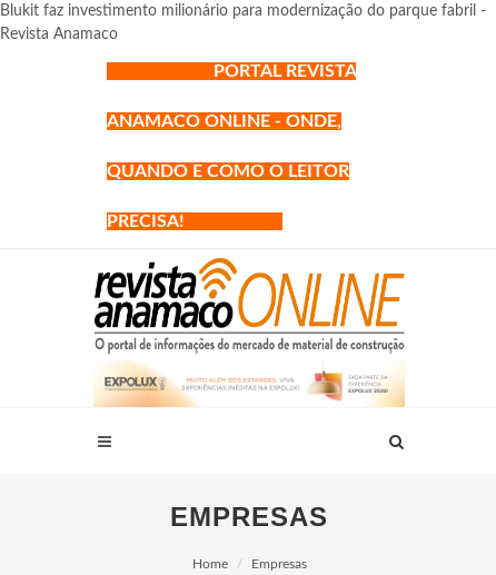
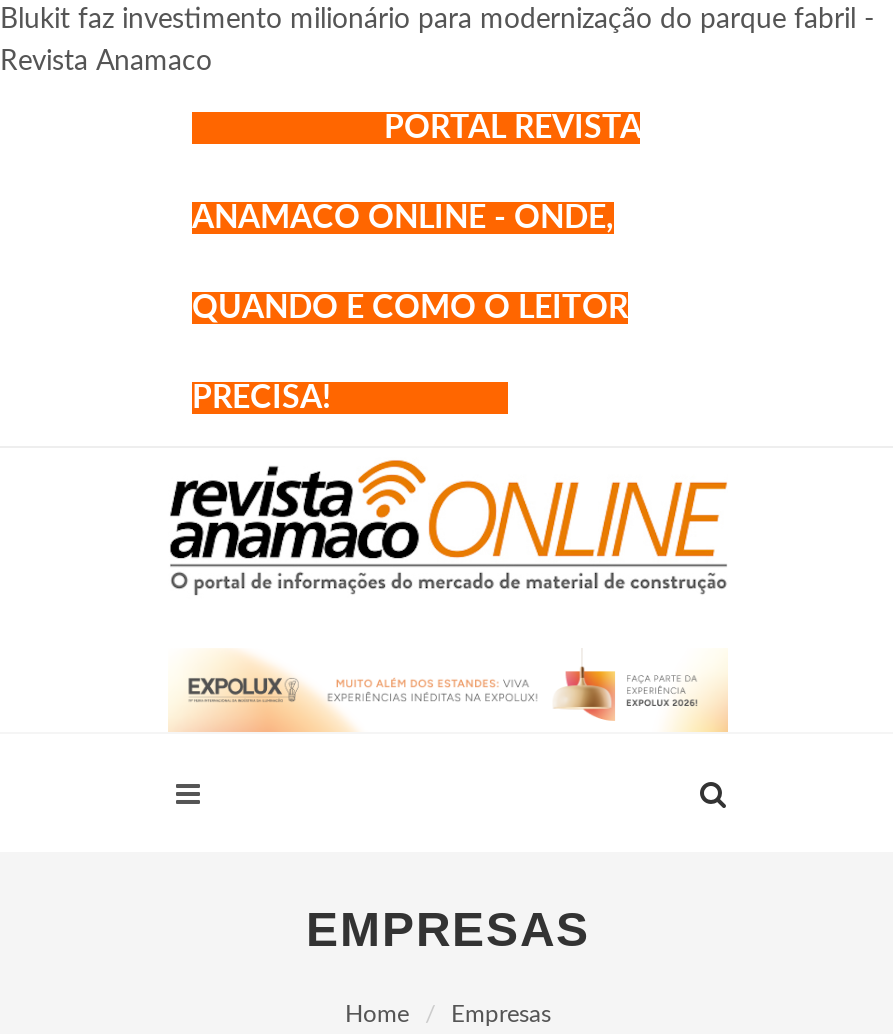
- [image]
+ [image]
